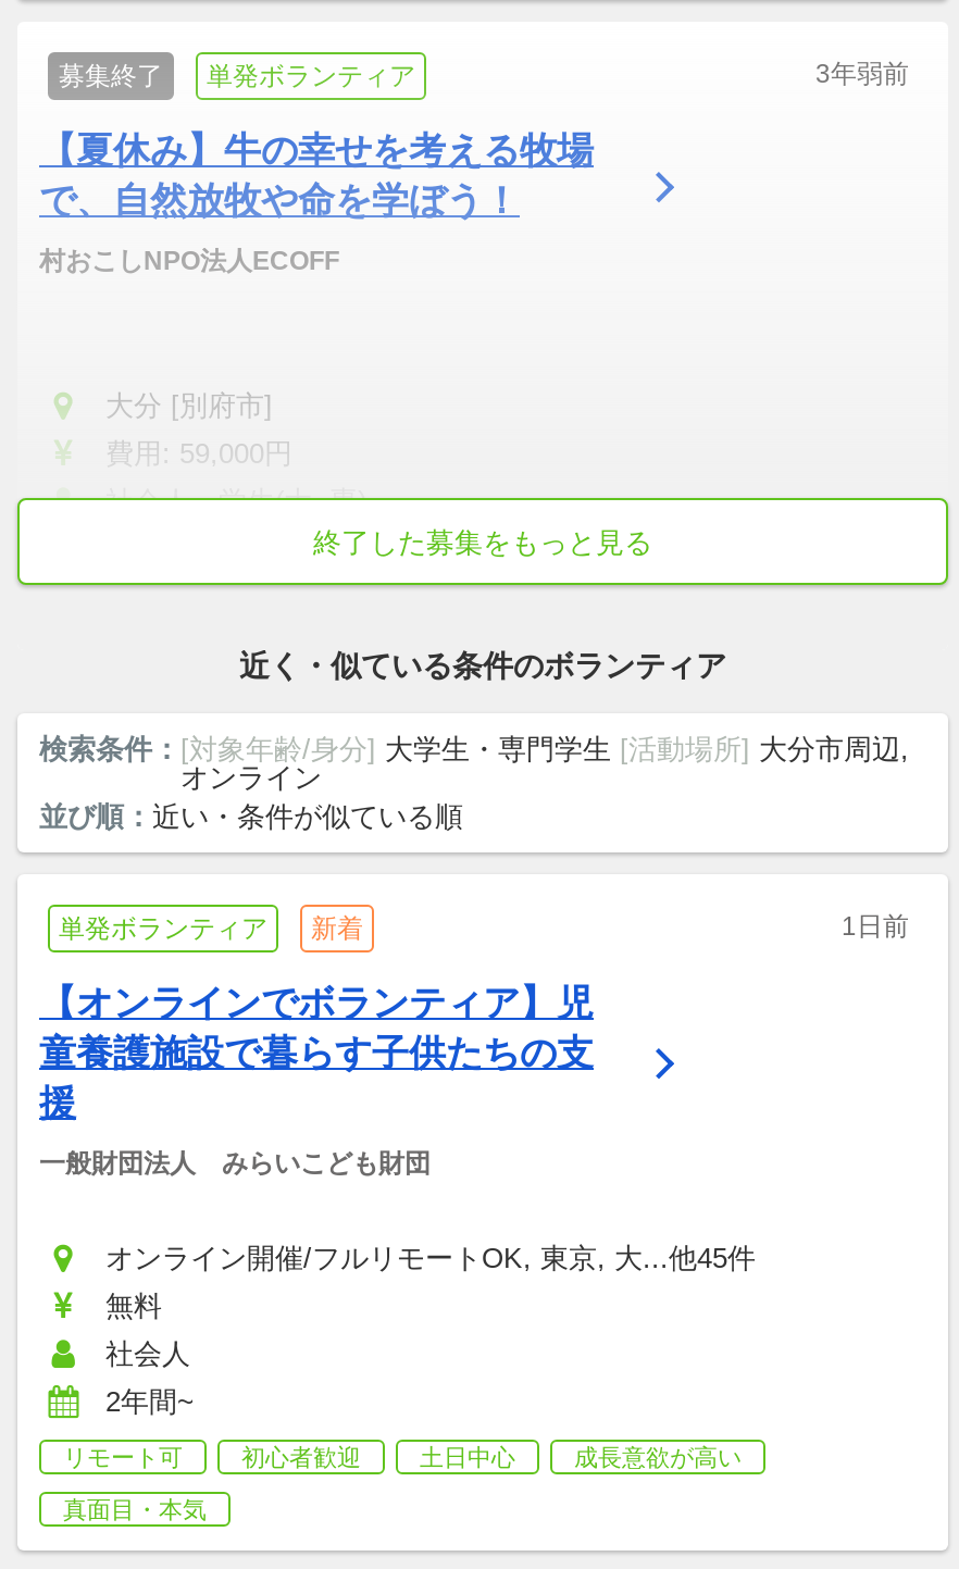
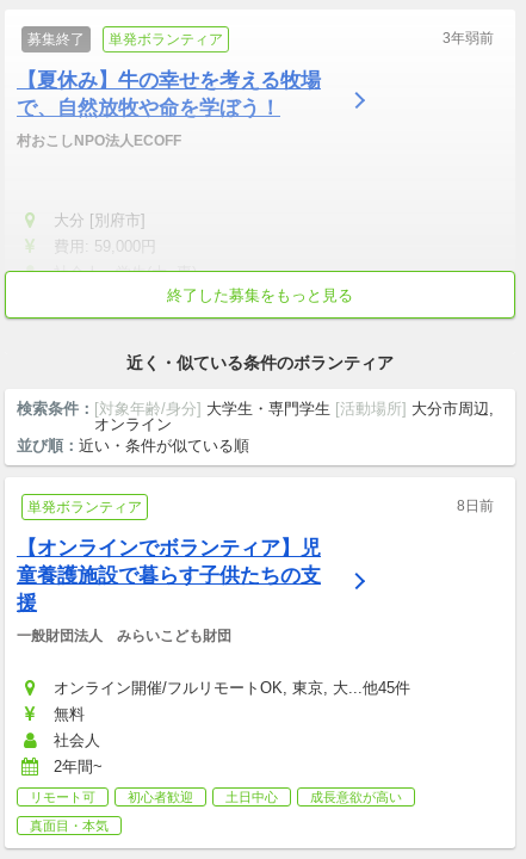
- 新着
- 1日前
+ 8日前
